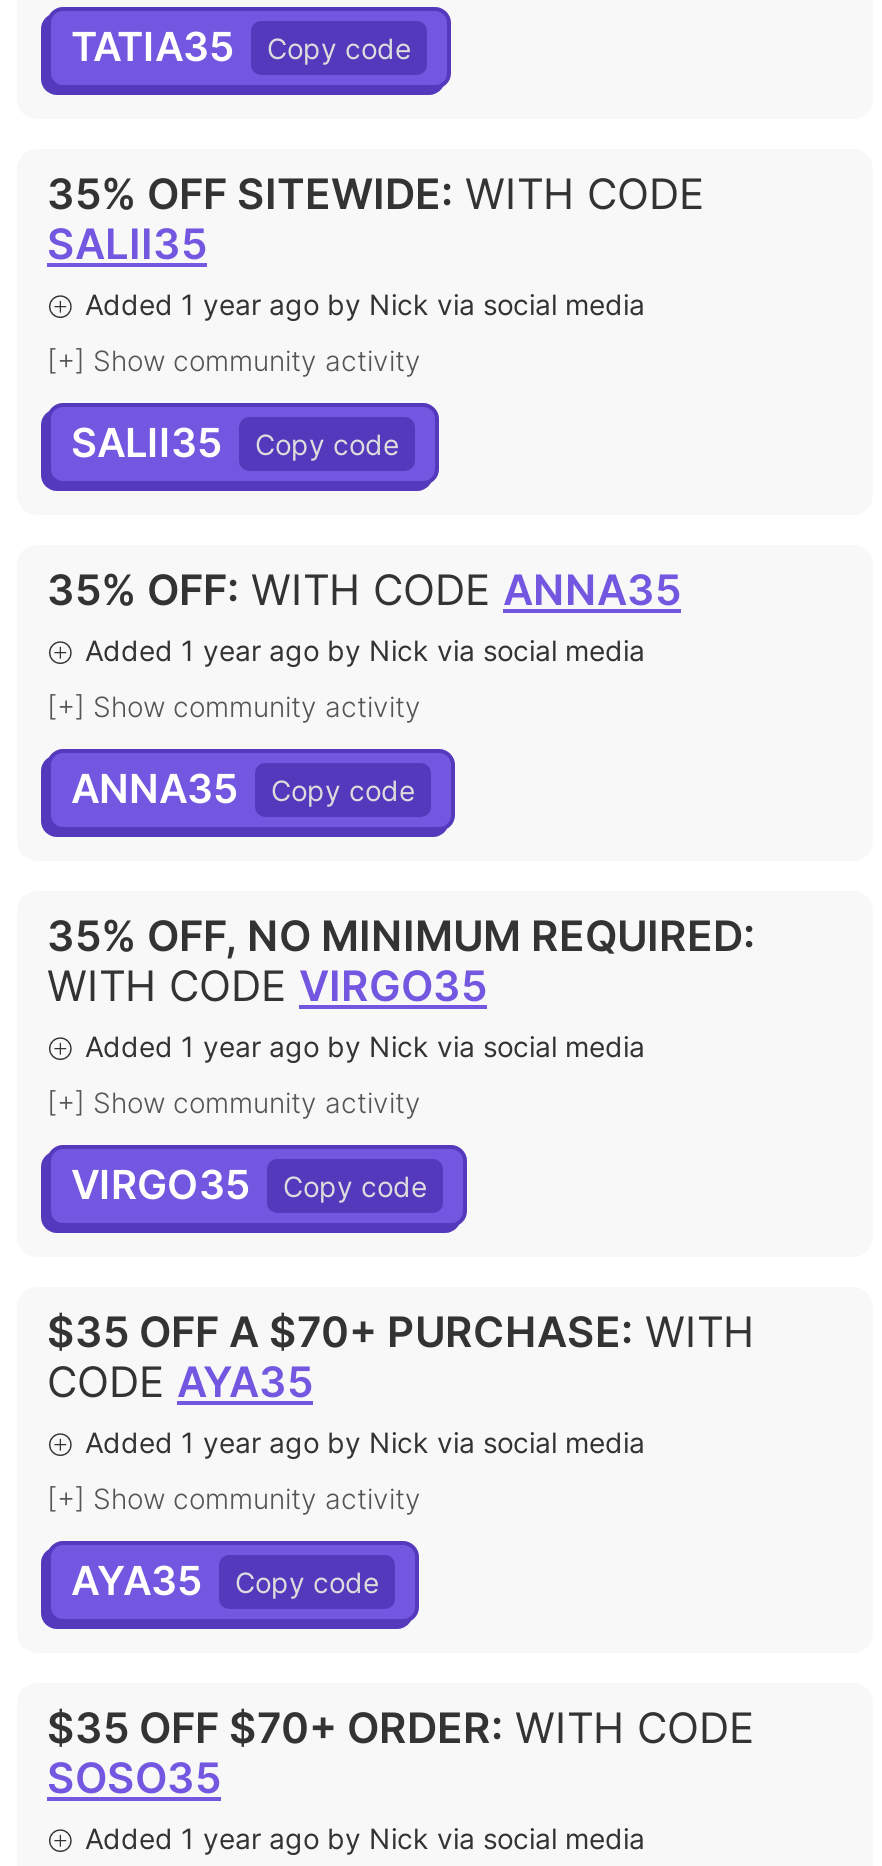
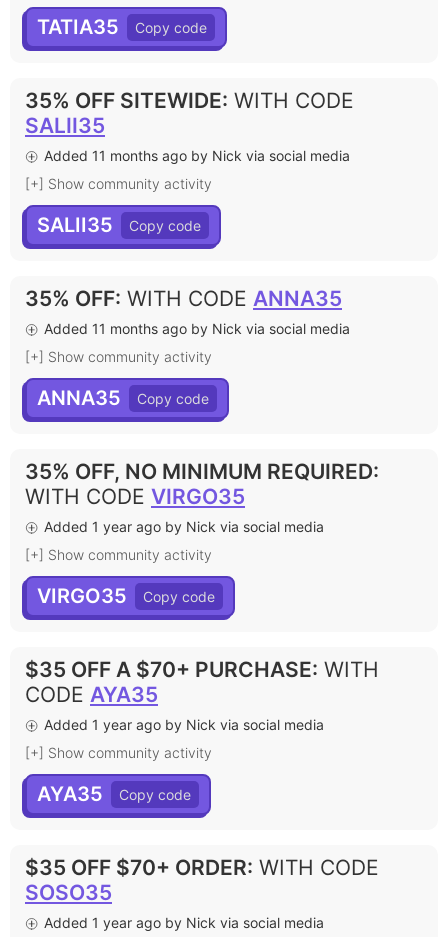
- Added 1 year ago by Nick via social media
+ Added 11 months ago by Nick via social media

- Added 1 year ago by Nick via social media
+ Added 11 months ago by Nick via social media
